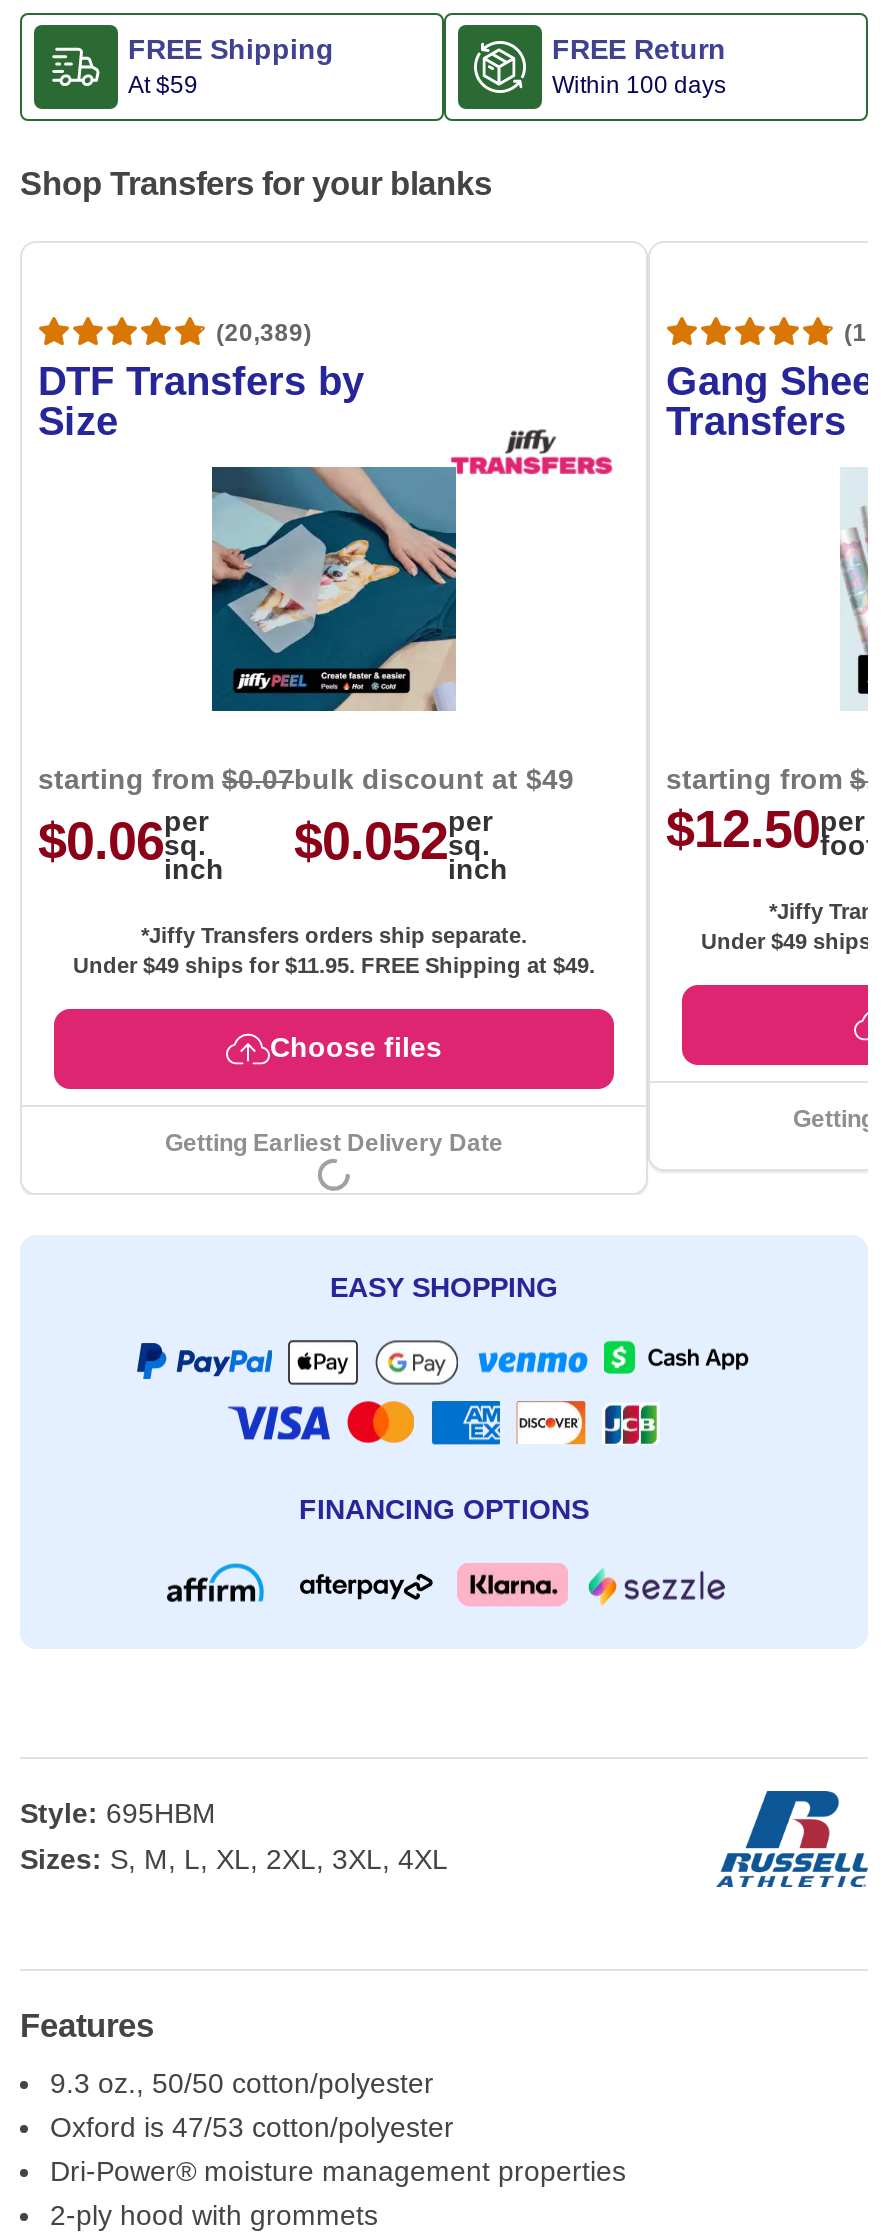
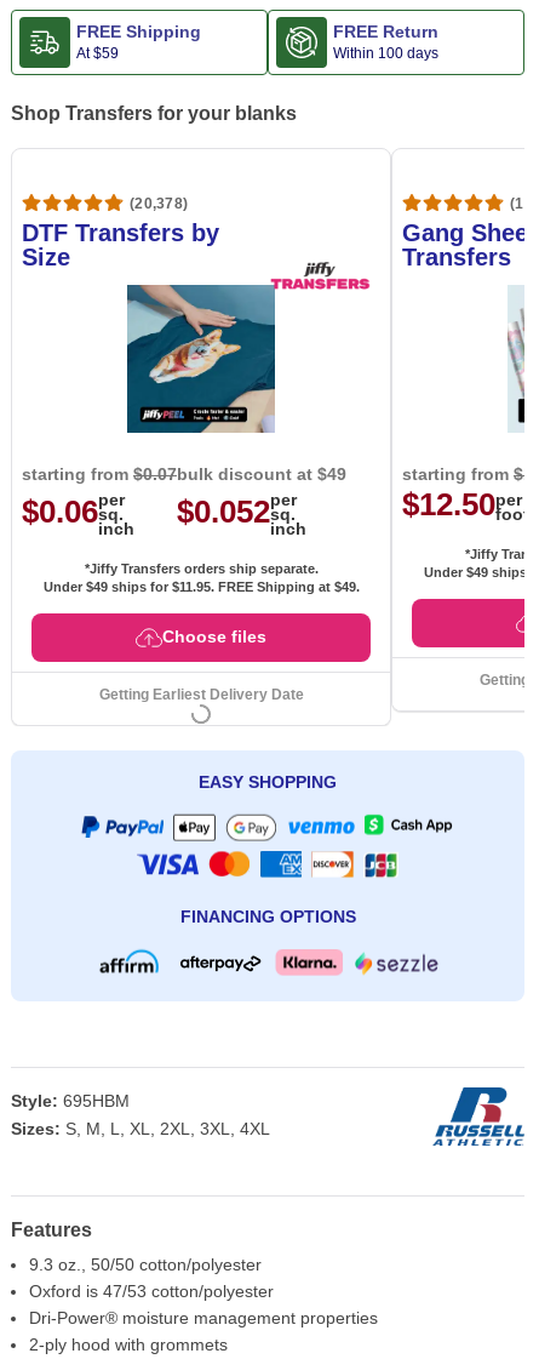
- (20,389)
+ (20,378)

- [image]
+ [image]
